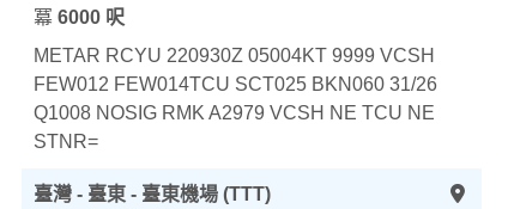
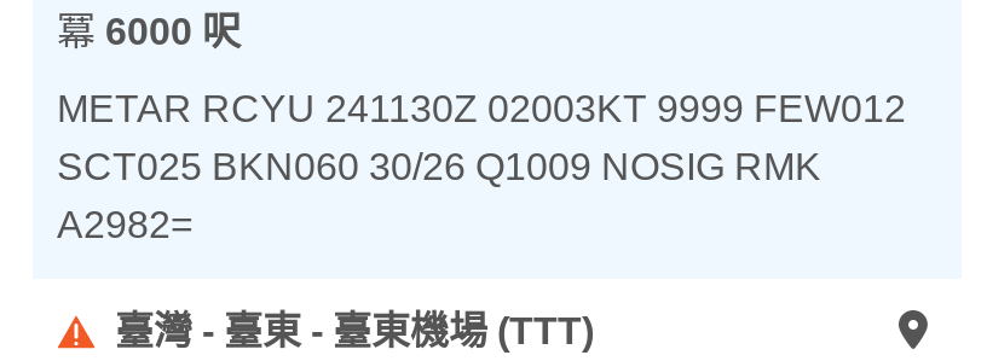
- METAR RCYU 220930Z 05004KT 9999 VCSH
- FEW012 FEW014TCU SCT025 BKN060 31/26
- Q1008 NOSIG RMK A2979 VCSH NE TCU NE
- STNR=
+ METAR RCYU 241130Z 02003KT 9999 FEW012
+ SCT025 BKN060 30/26 Q1009 NOSIG RMK
+ A2982=
